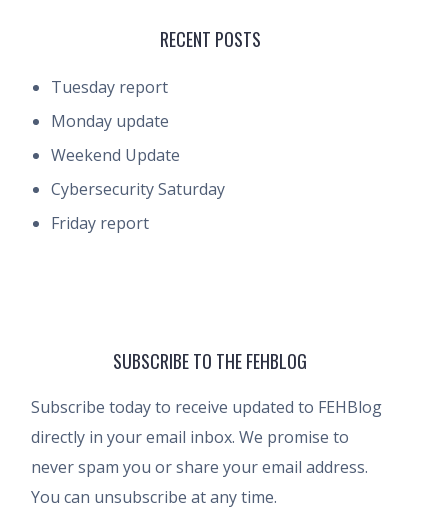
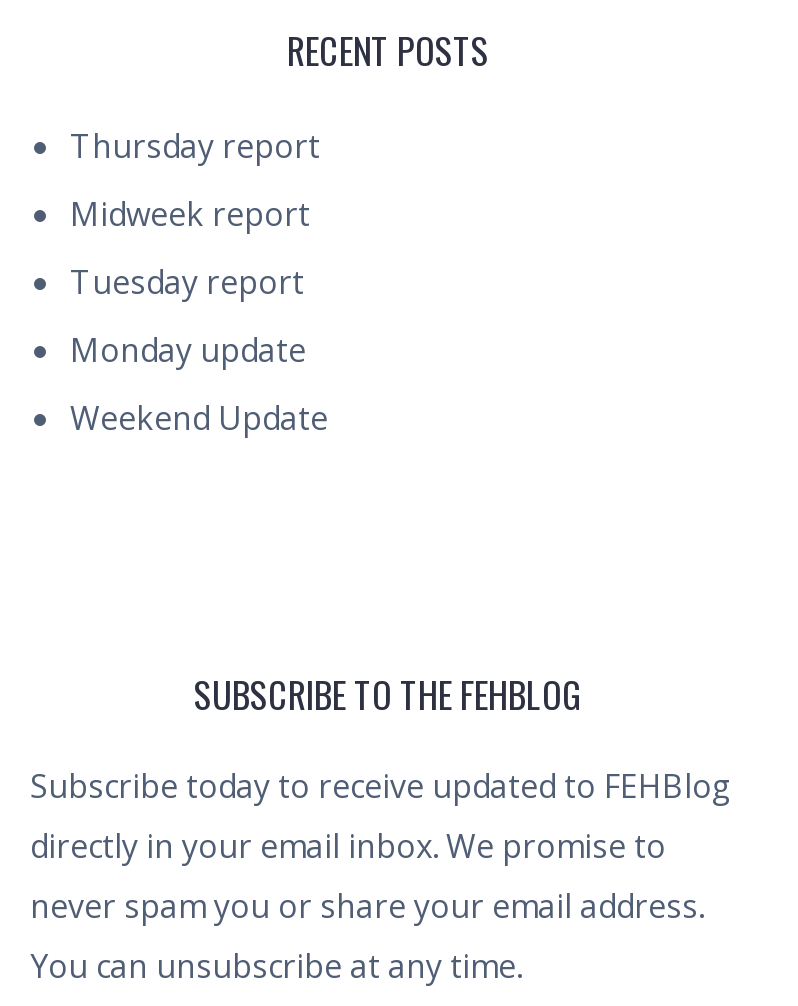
+ Thursday report
+ Midweek report

moved down: Tuesday report | Monday update | Weekend Update

- Cybersecurity Saturday
- Friday report
